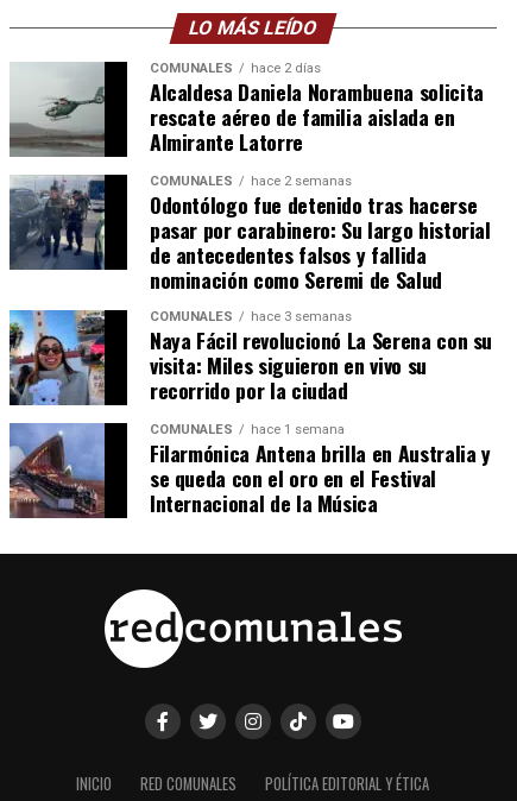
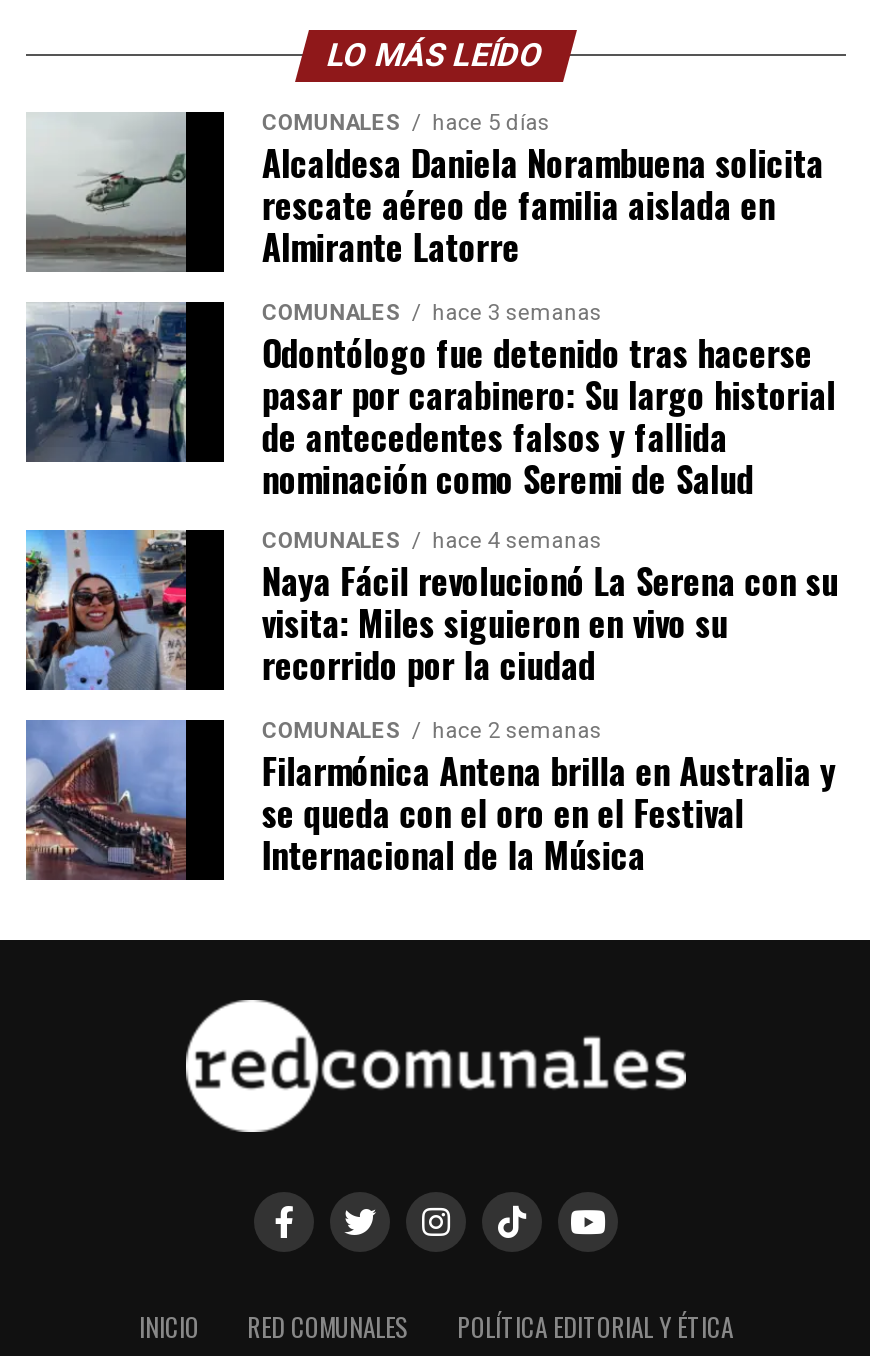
- COMUNALES hace 2 días
+ COMUNALES hace 5 días

- COMUNALES hace 2 semanas
+ COMUNALES hace 3 semanas

- COMUNALES hace 3 semanas
+ COMUNALES hace 4 semanas

- COMUNALES hace 1 semana
+ COMUNALES hace 2 semanas
